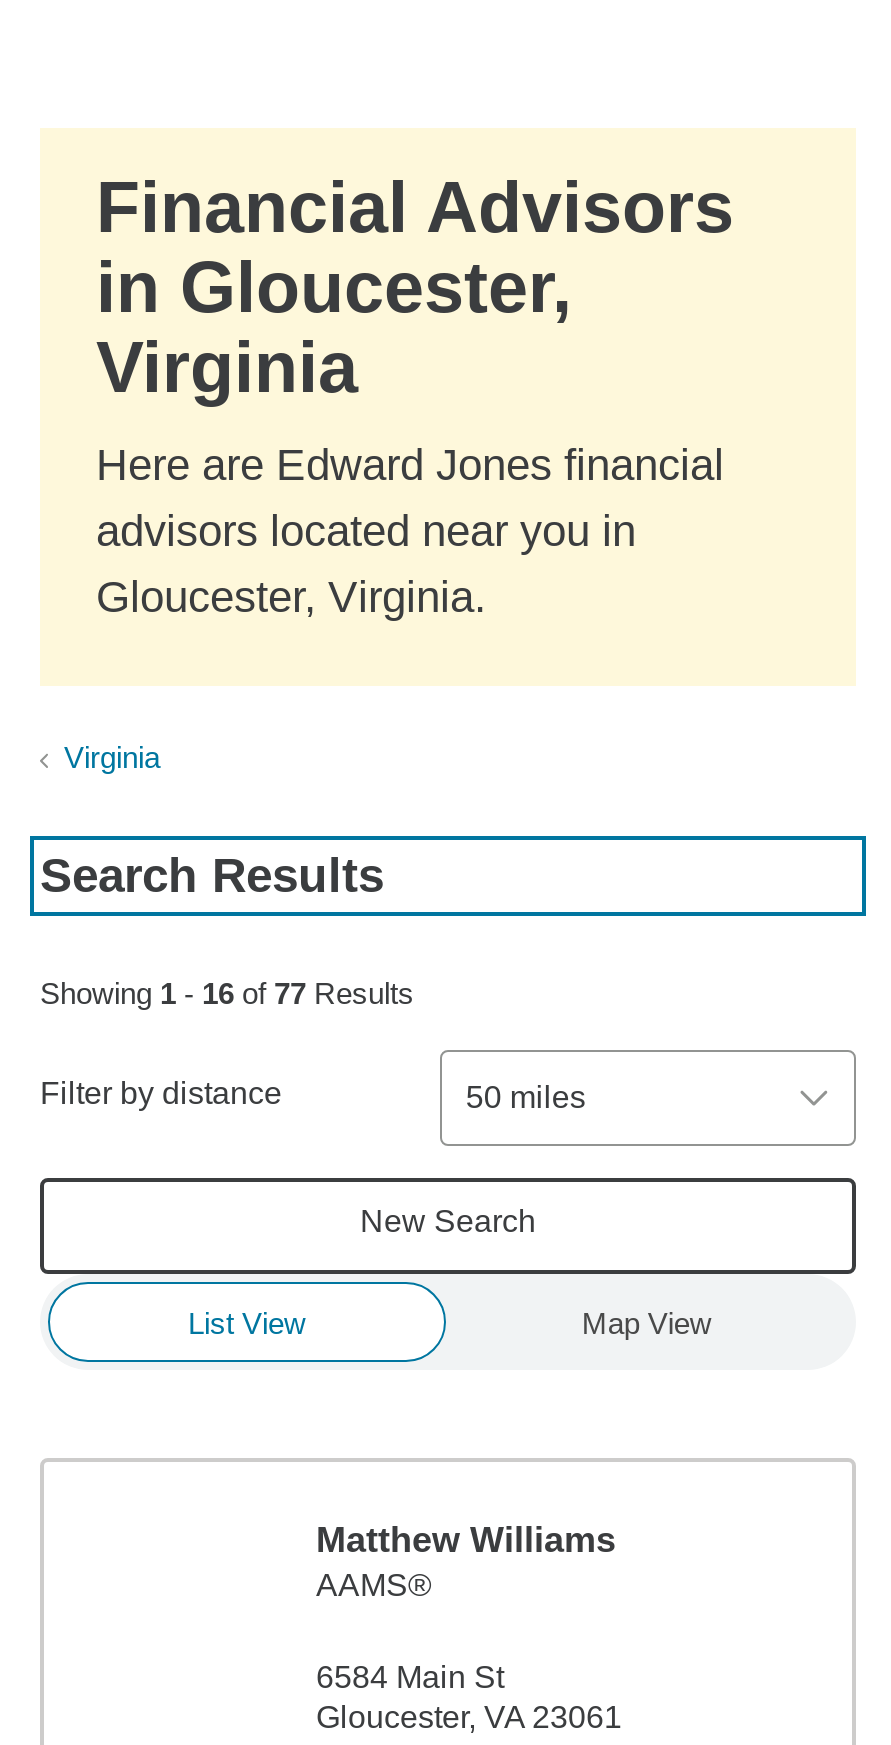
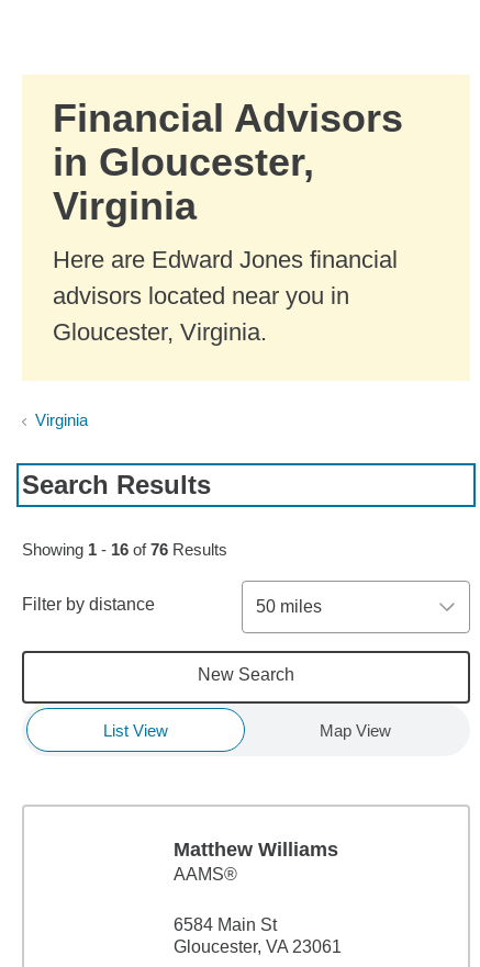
- Showing 1 - 16 of 77 Results
+ Showing 1 - 16 of 76 Results
